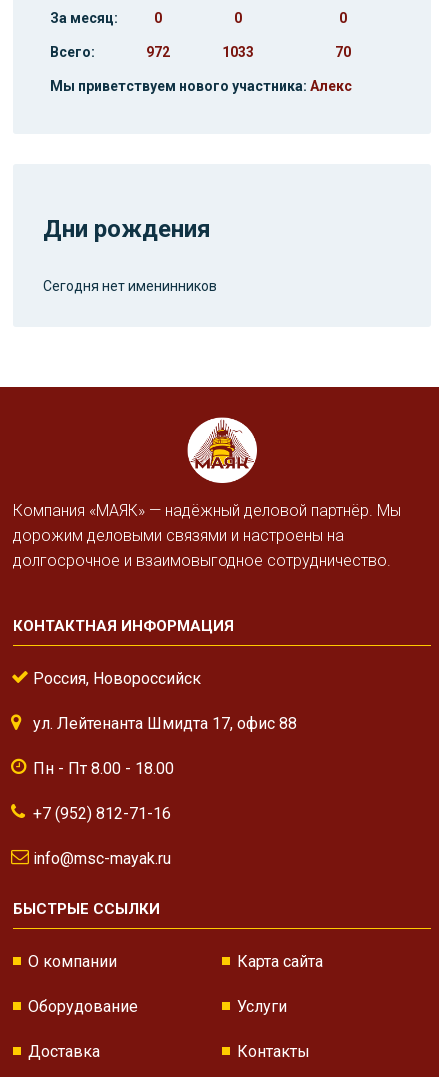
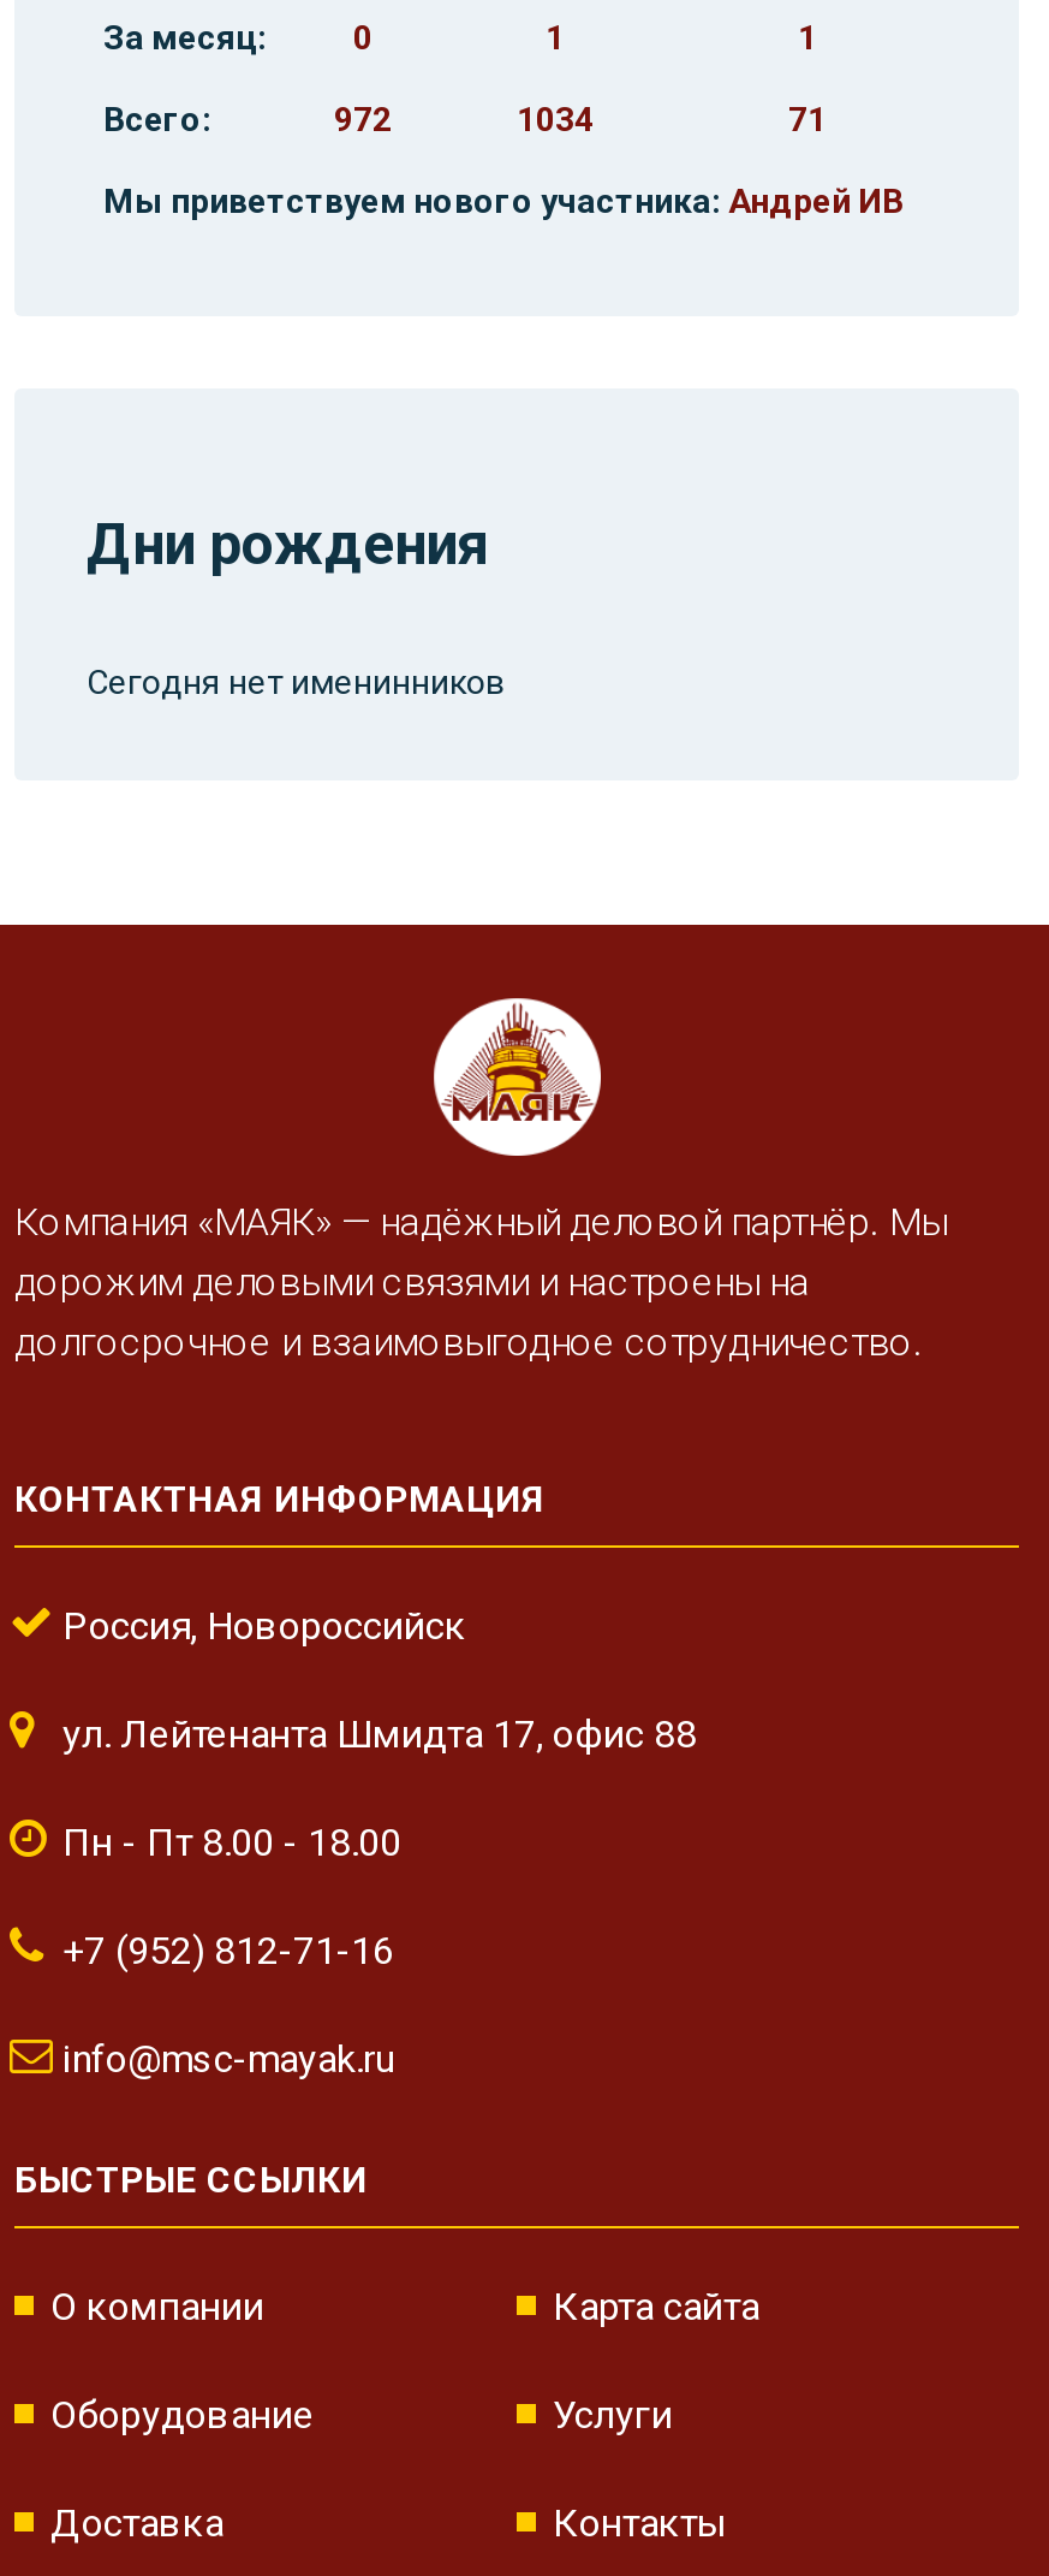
- 0
+ 1

- 0
+ 1

- 1033
- 70
+ 1034
+ 71

- Мы приветствуем нового участника: Алекс
+ Мы приветствуем нового участника: Андрей ИВ
